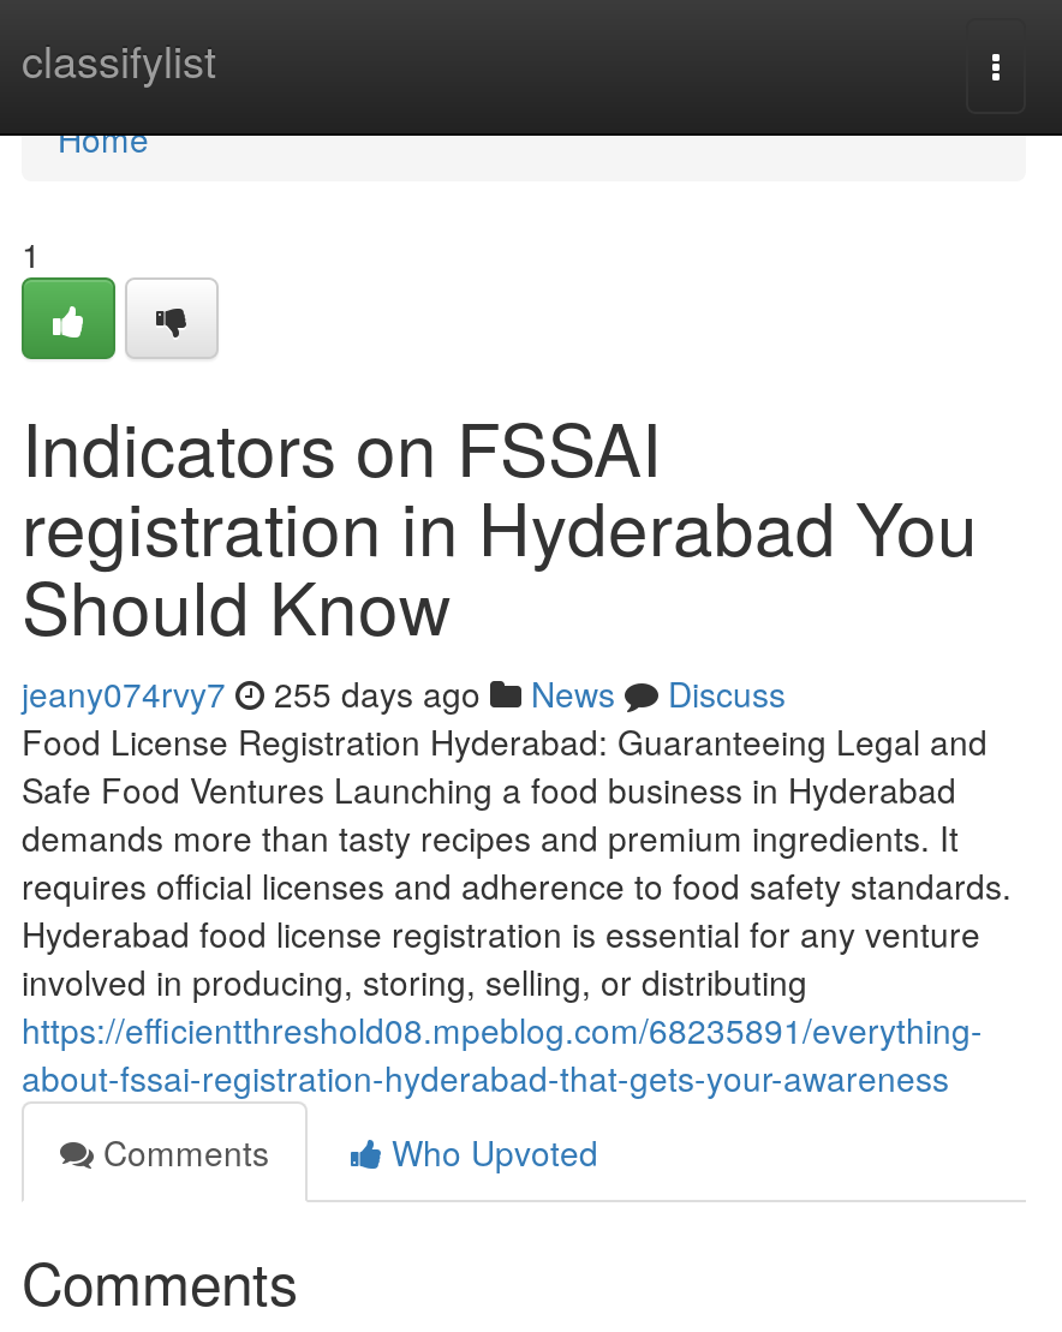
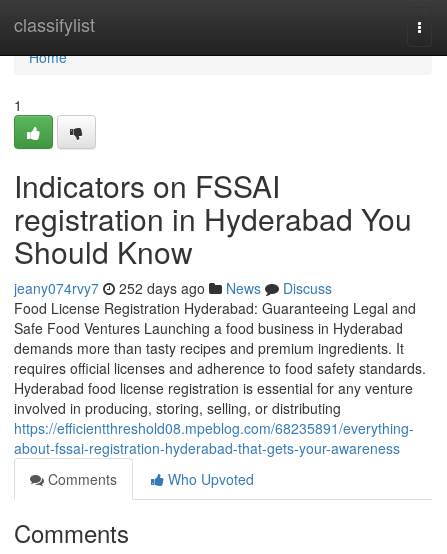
- jeany074rvy7 255 days ago News Discuss
+ jeany074rvy7 252 days ago News Discuss
